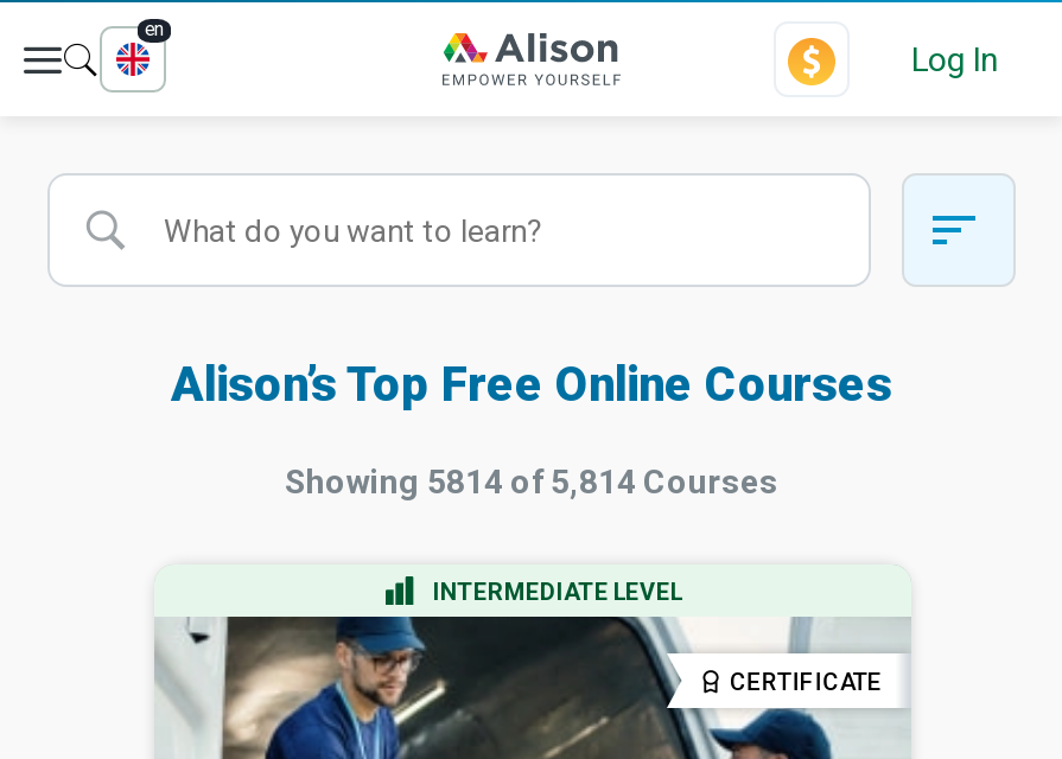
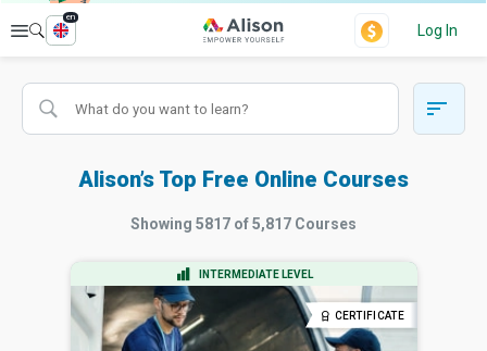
- Showing 5814 of 5,814 Courses
+ Showing 5817 of 5,817 Courses
